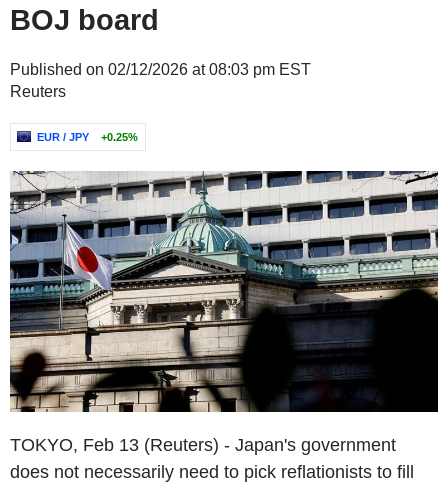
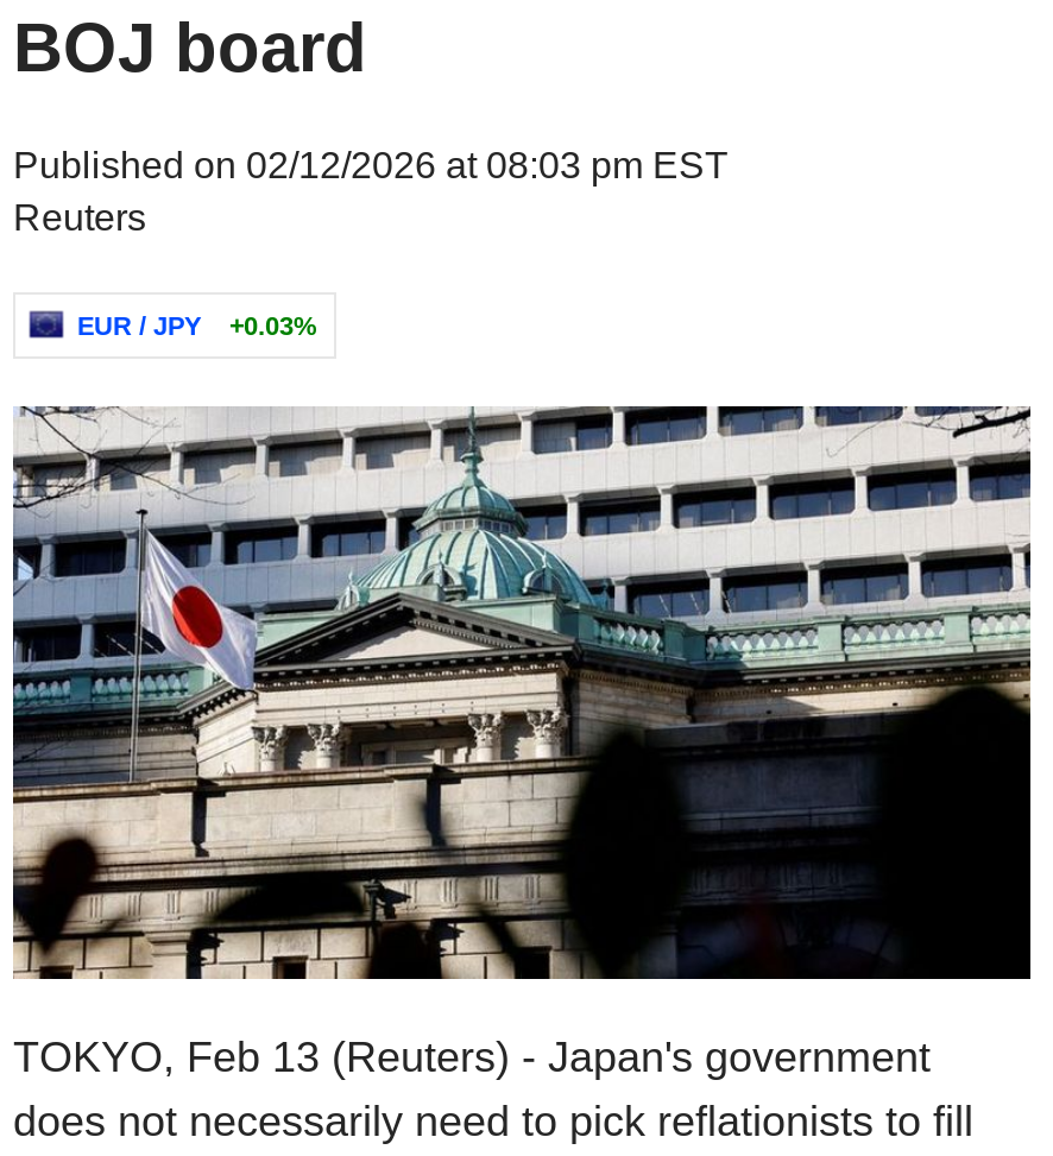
- EUR / JPY +0.25%
+ EUR / JPY +0.03%
